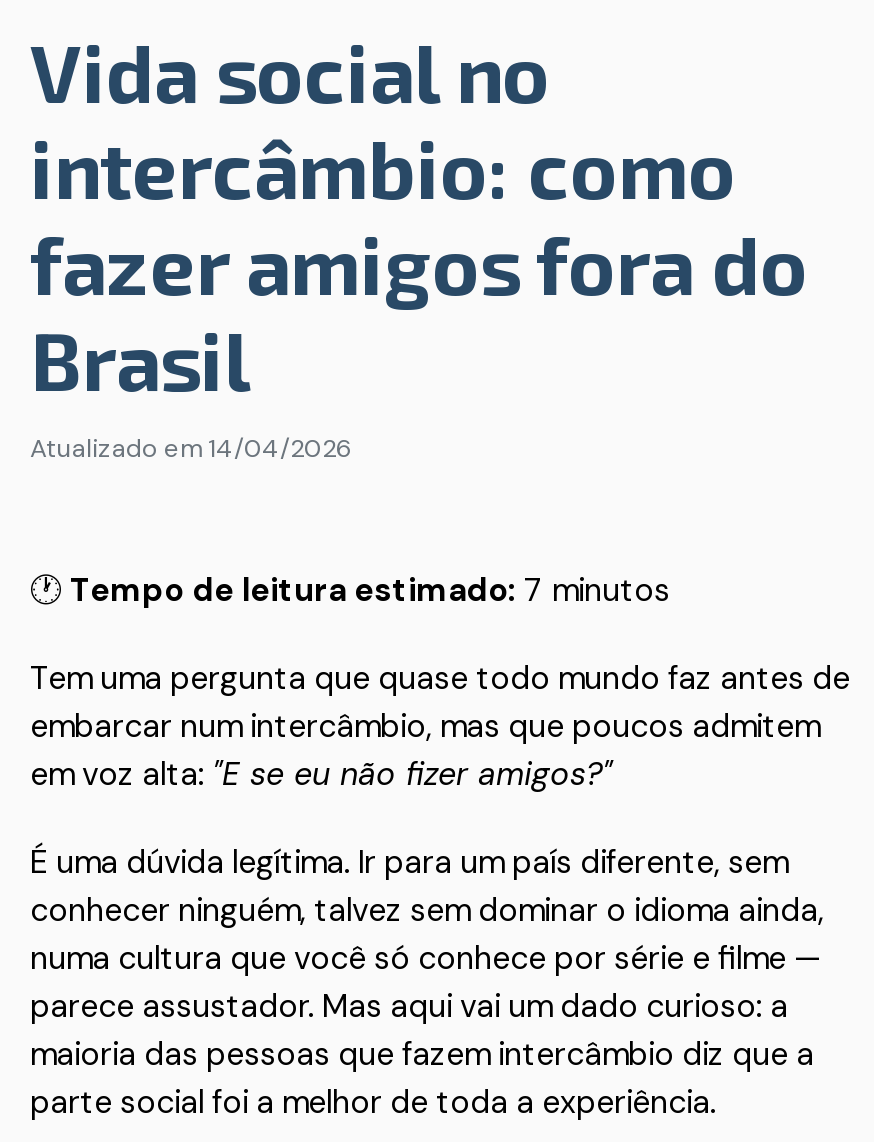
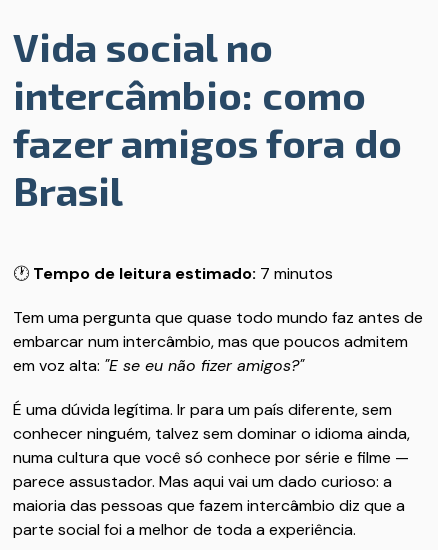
- Atualizado em 14/04/2026
